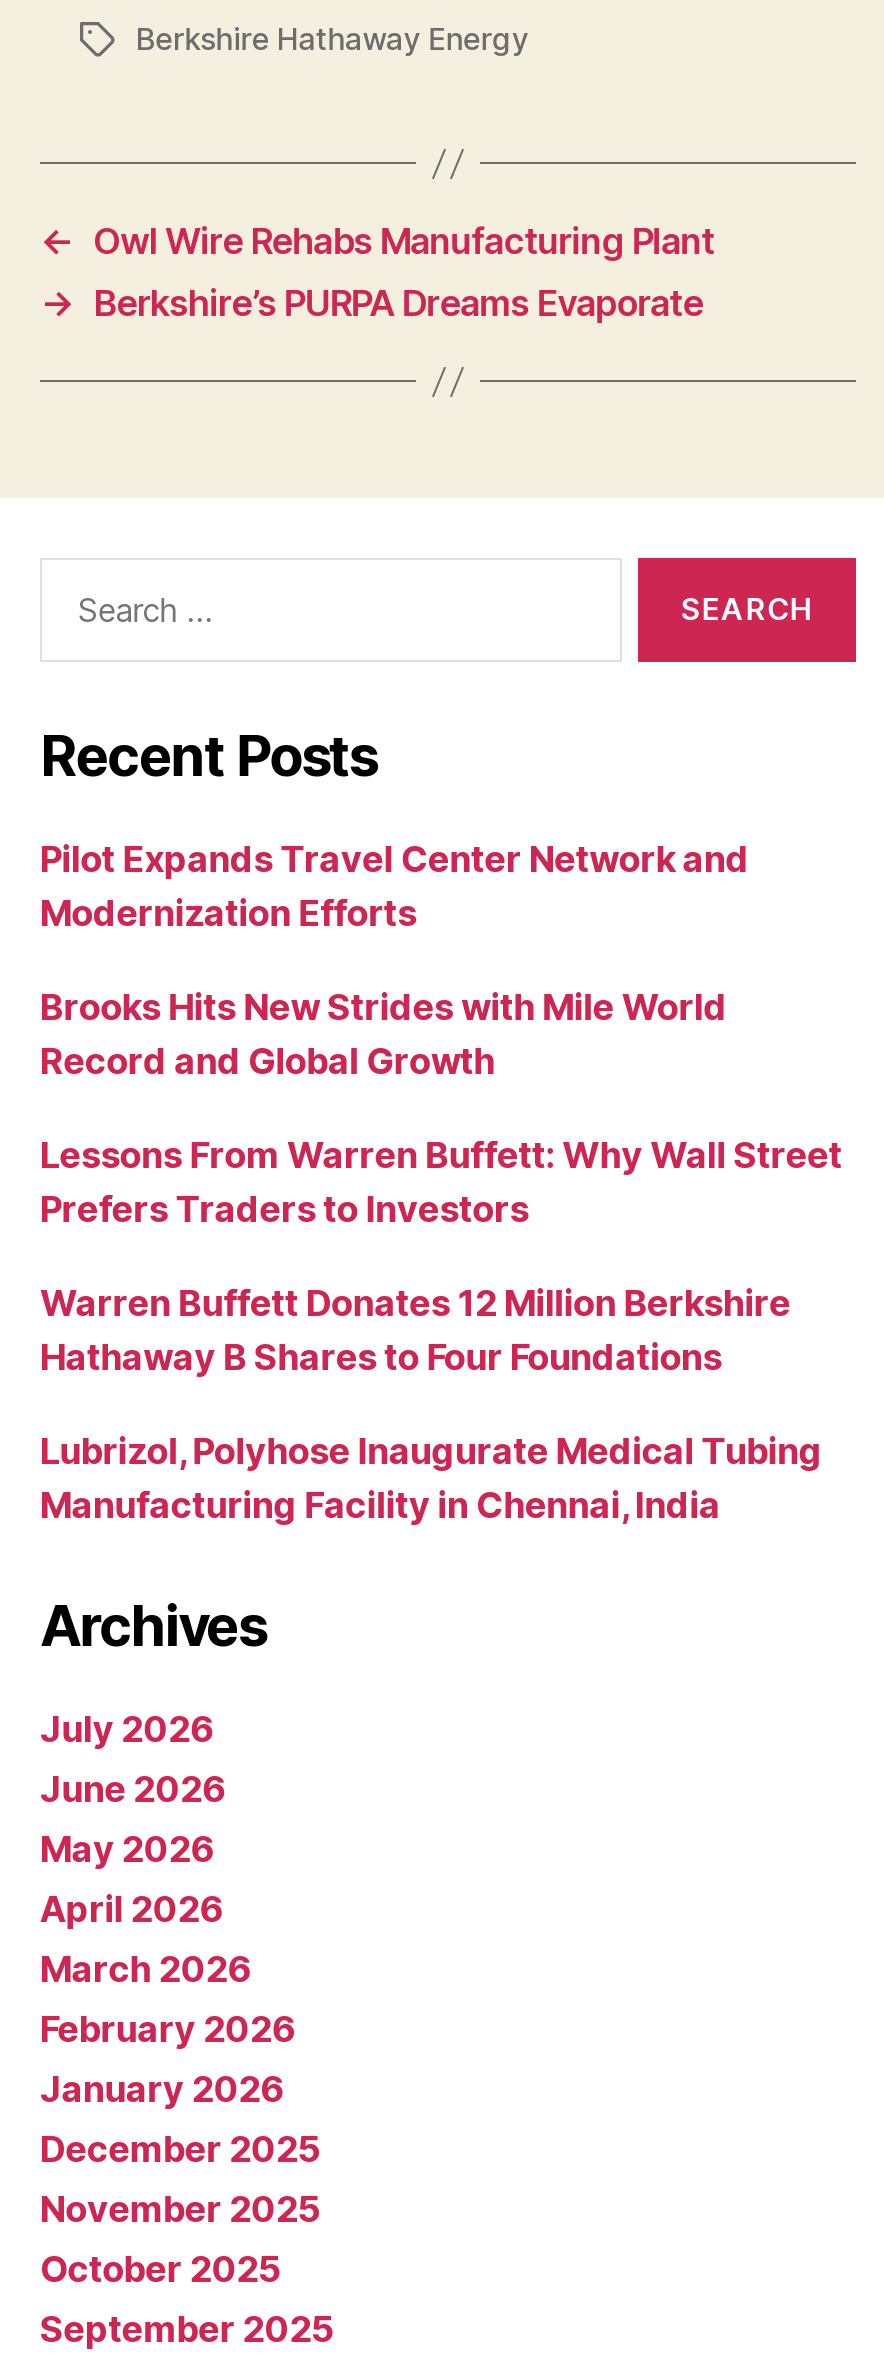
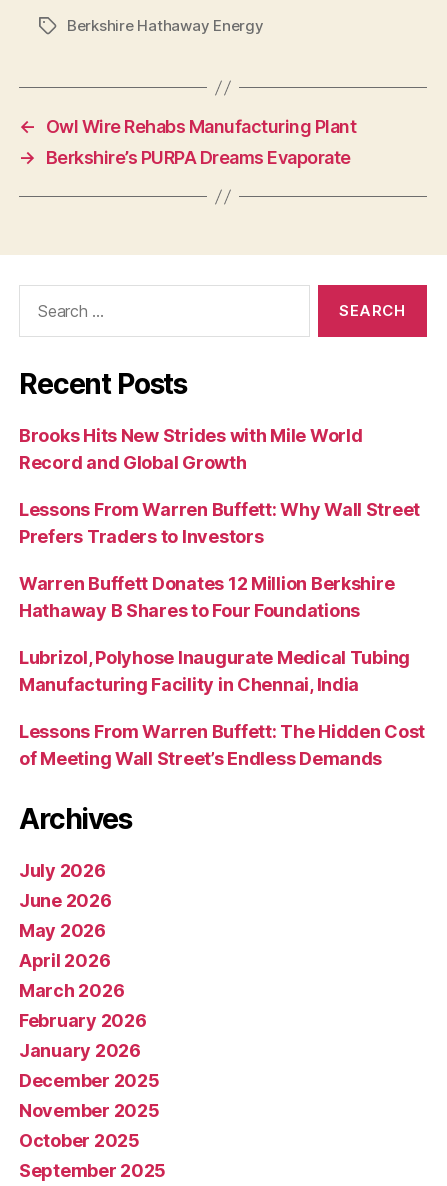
- Pilot Expands Travel Center Network and
- Modernization Efforts

moved up: Brooks Hits New Strides with Mile World | Record and Global Growth | Lessons From Warren Buffett: Why Wall Street | Prefers Traders to Investors | Warren Buffett Donates 12 Million Berkshire | Hathaway B Shares to Four Foundations | Lubrizol, Polyhose Inaugurate Medical Tubing | Manufacturing Facility in Chennai, India

+ Lessons From Warren Buffett: The Hidden Cost
+ of Meeting Wall Street’s Endless Demands
